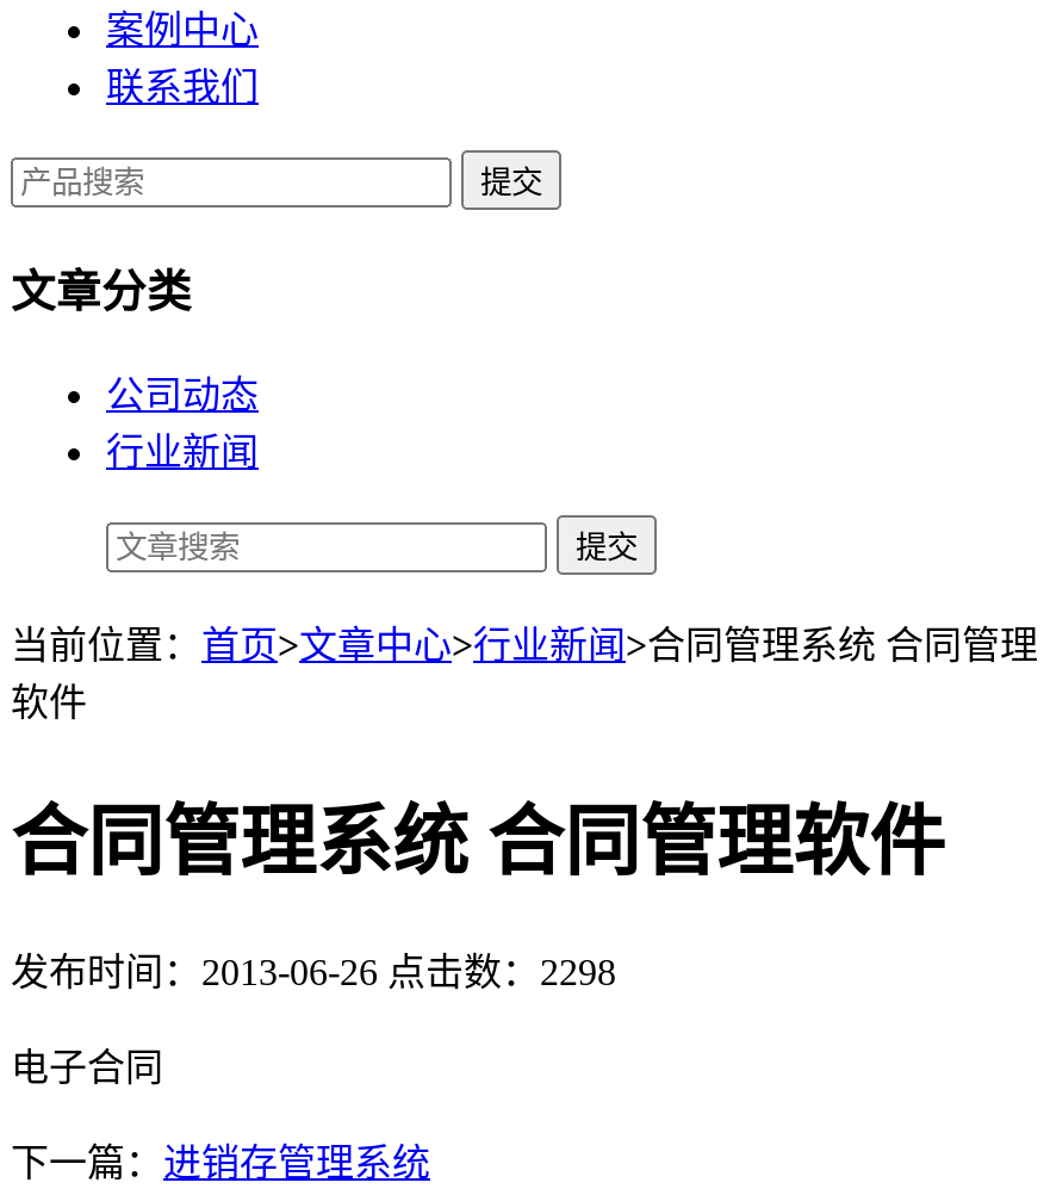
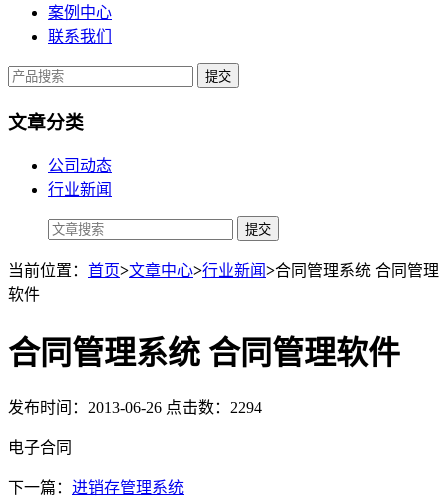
- 发布时间：2013-06-26 点击数：2298
+ 发布时间：2013-06-26 点击数：2294
